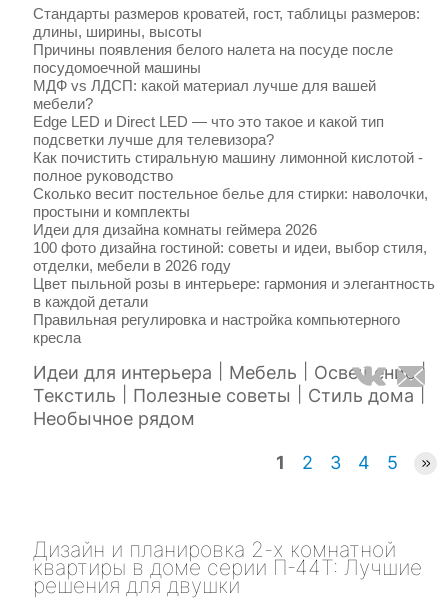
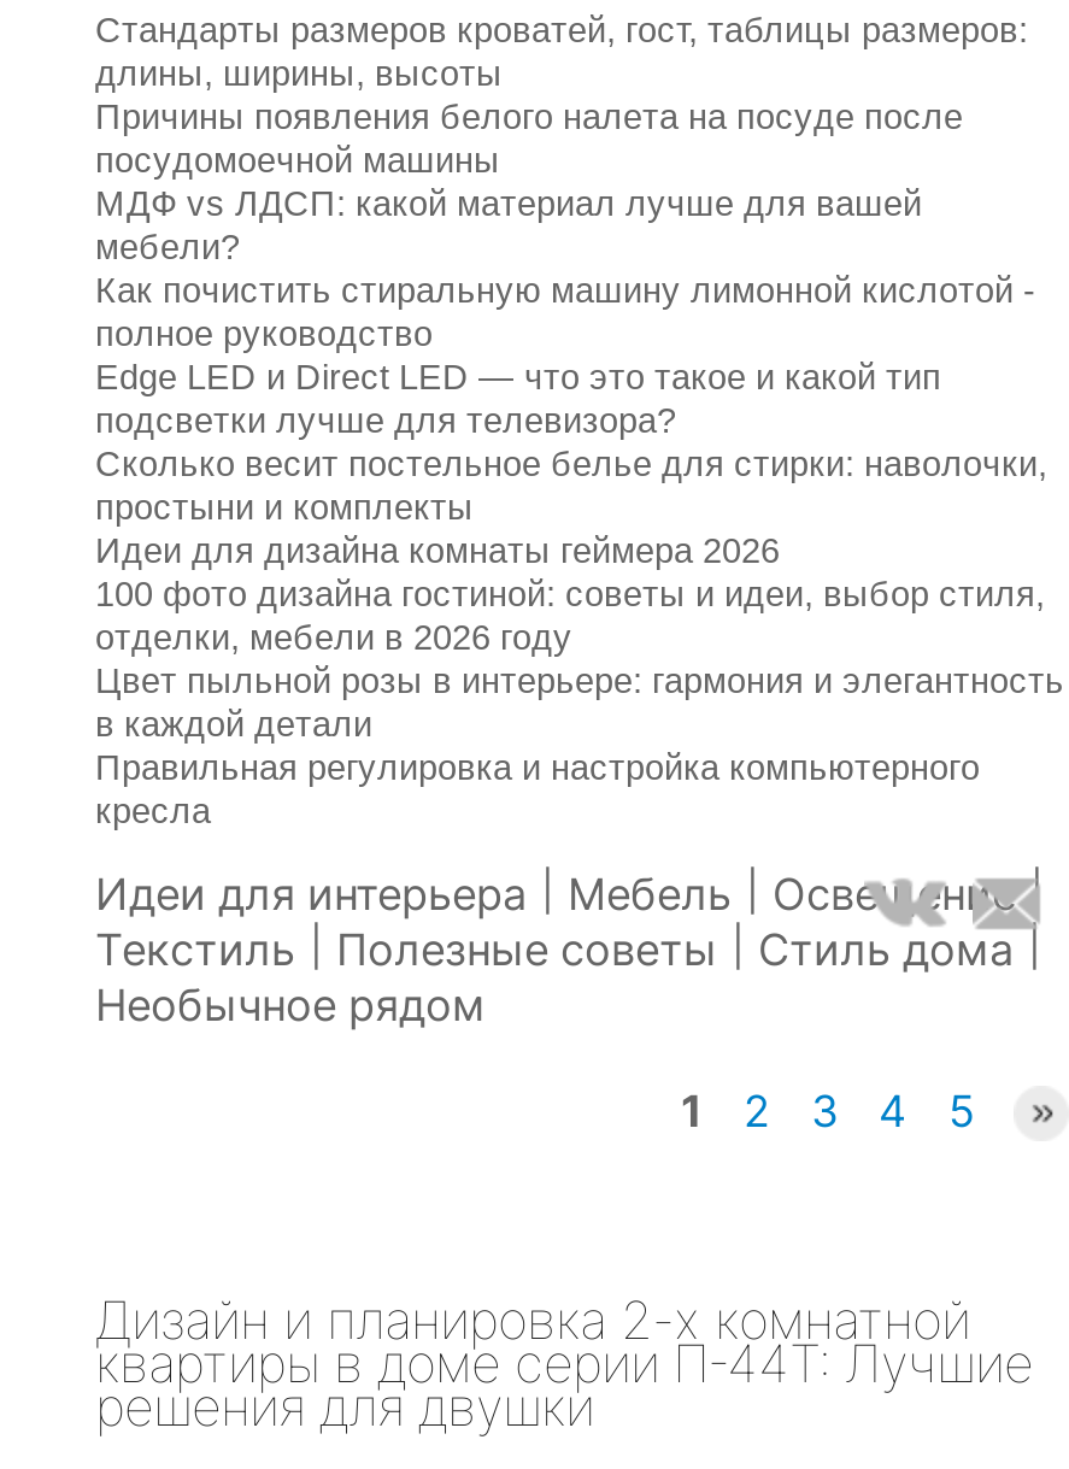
moved down: Edge LED и Direct LED — что это такое и какой тип | подсветки лучше для телевизора?

moved up: Как почистить стиральную машину лимонной кислотой - | полное руководство
